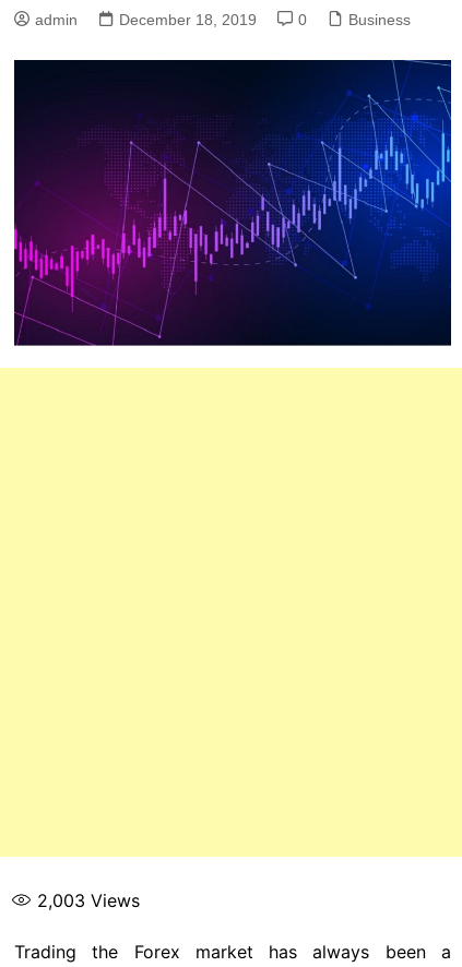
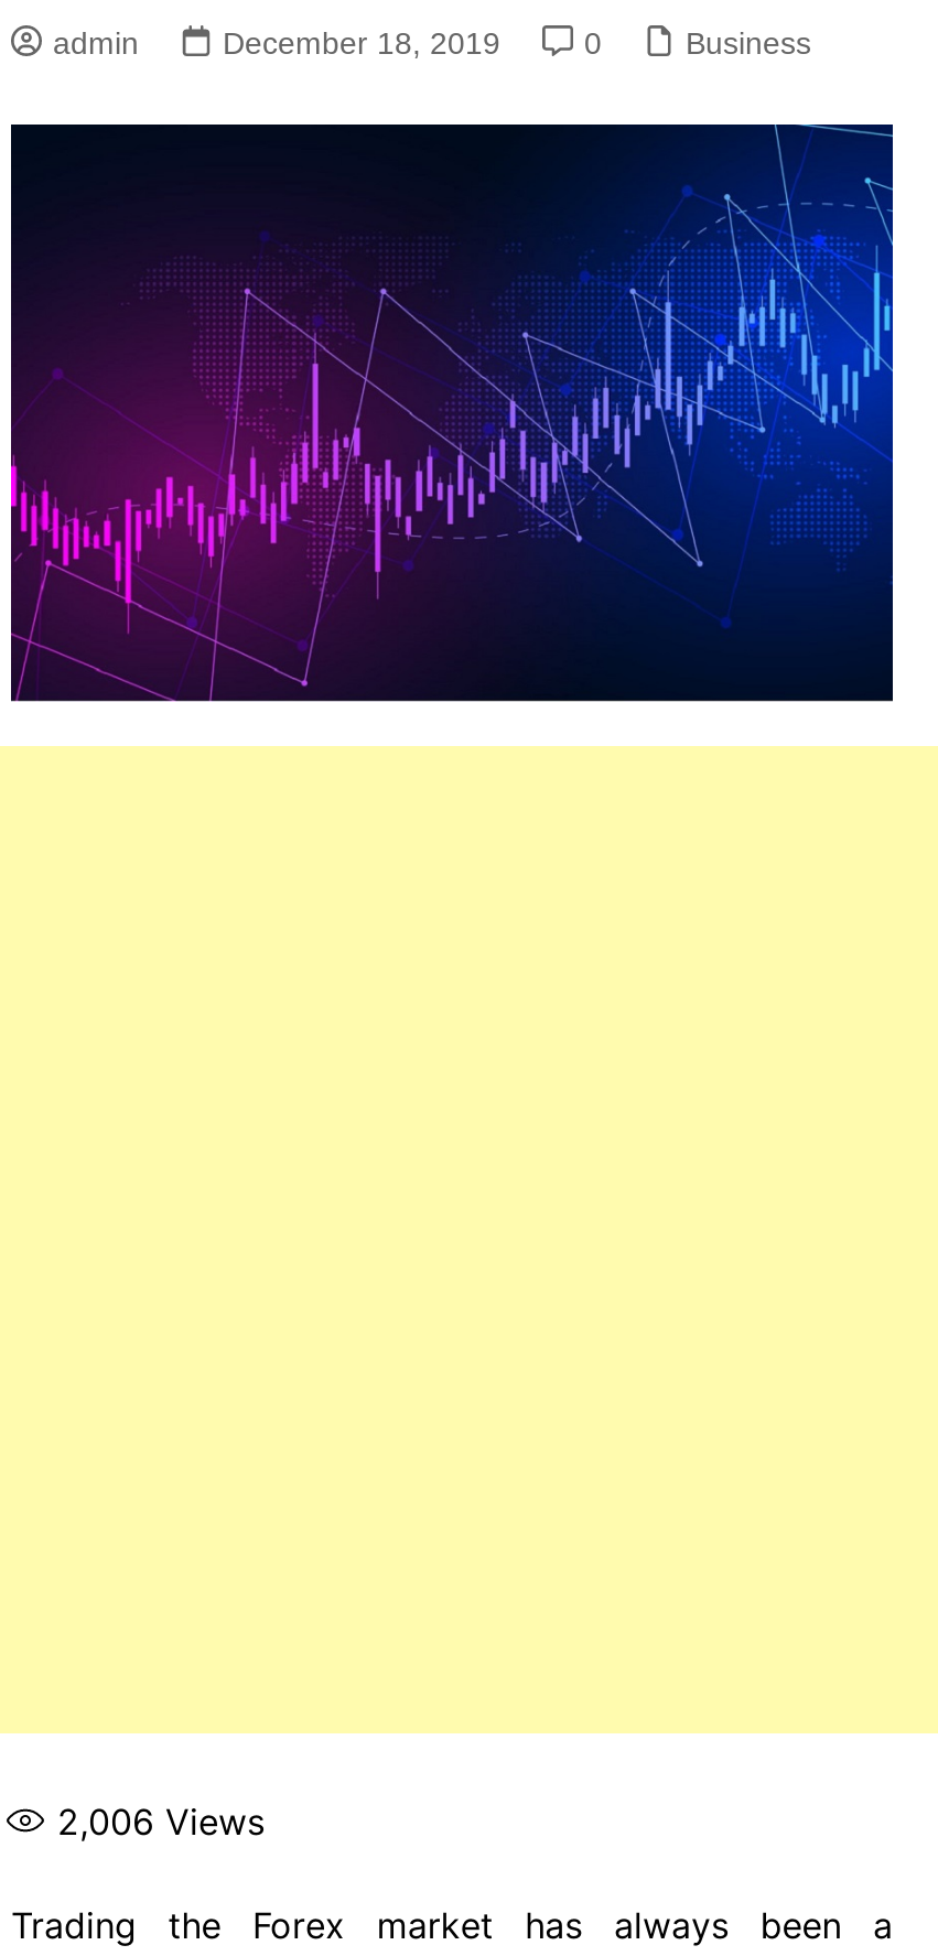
- 2,003 Views
+ 2,006 Views
